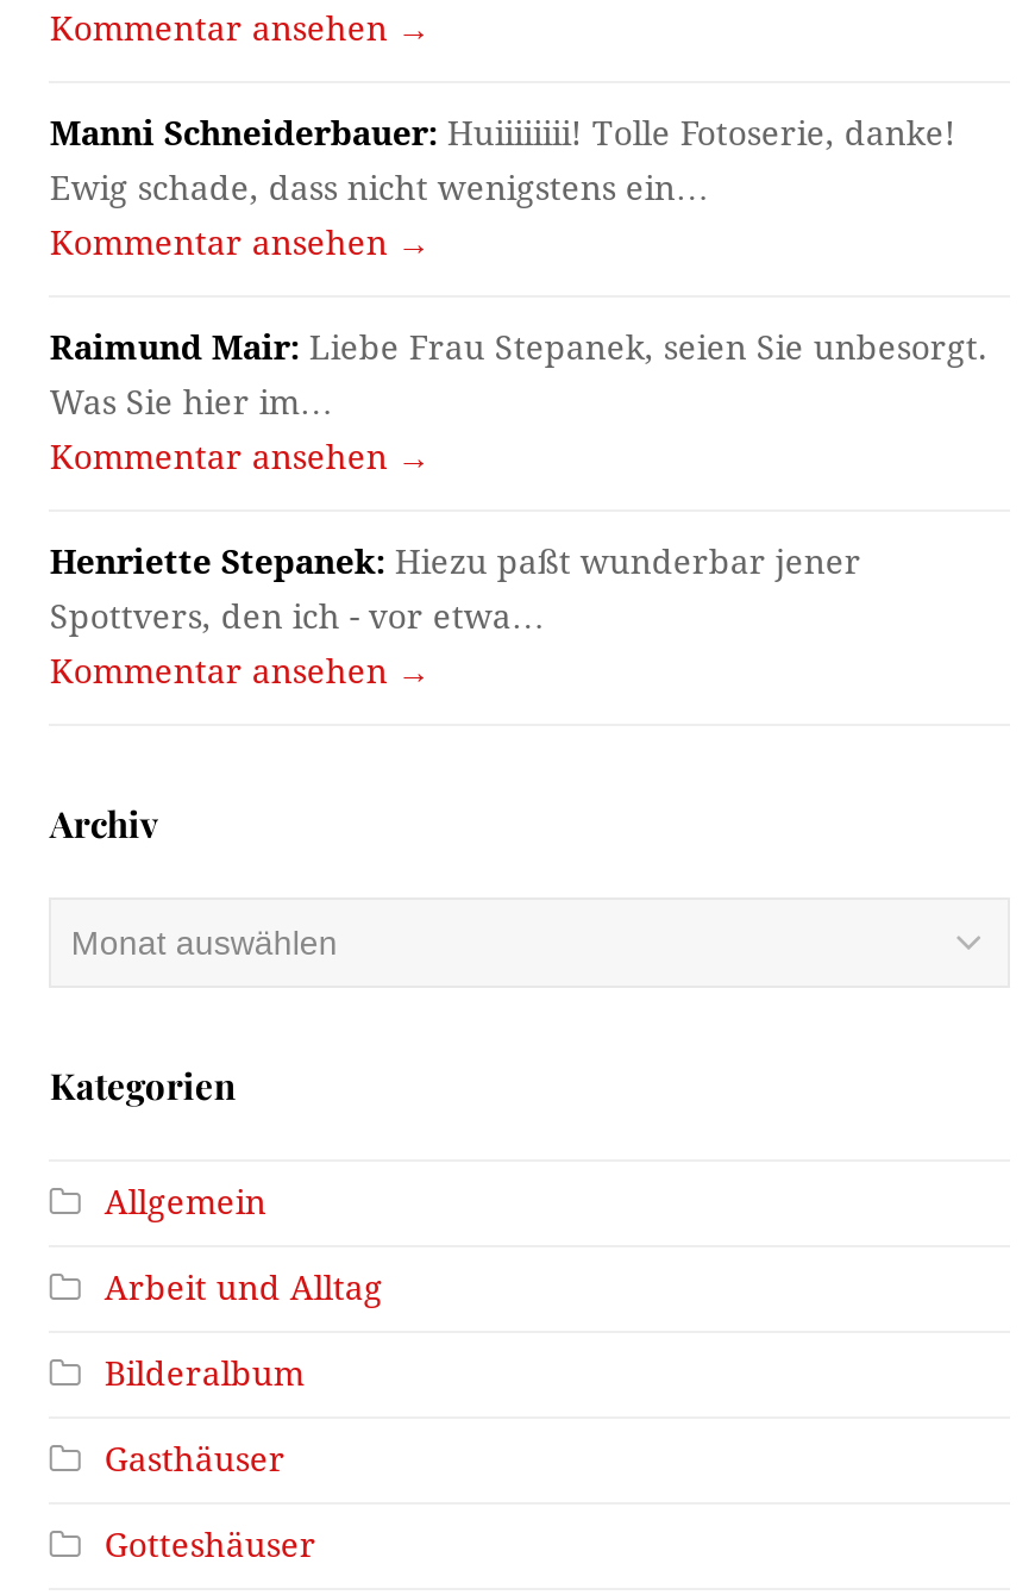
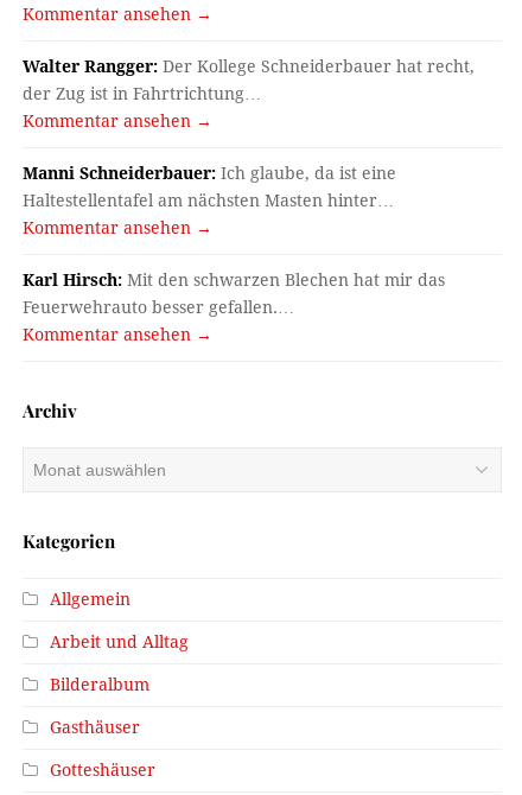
- Manni Schneiderbauer: Huiiiiiiii! Tolle Fotoserie, danke!
- Ewig schade, dass nicht wenigstens ein…
+ Walter Rangger: Der Kollege Schneiderbauer hat recht,
+ der Zug ist in Fahrtrichtung…

- Raimund Mair: Liebe Frau Stepanek, seien Sie unbesorgt.
- Was Sie hier im…
+ Manni Schneiderbauer: Ich glaube, da ist eine
+ Haltestellentafel am nächsten Masten hinter…

- Henriette Stepanek: Hiezu paßt wunderbar jener
- Spottvers, den ich - vor etwa…
+ Karl Hirsch: Mit den schwarzen Blechen hat mir das
+ Feuerwehrauto besser gefallen.…
